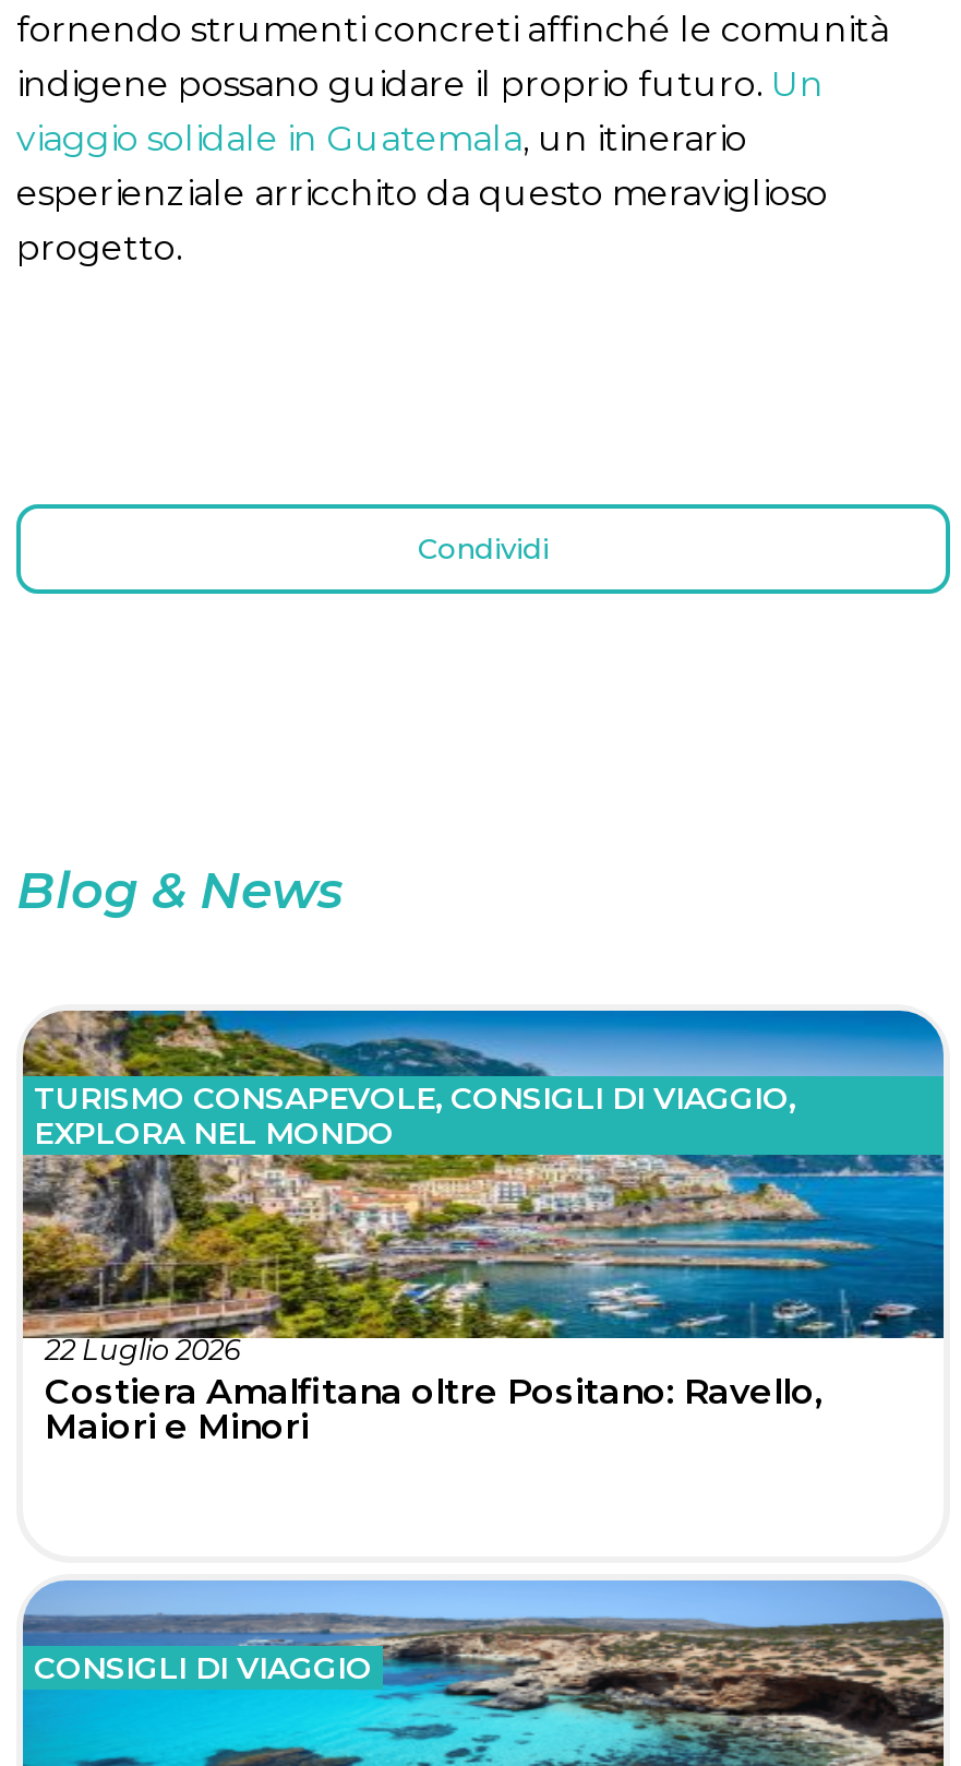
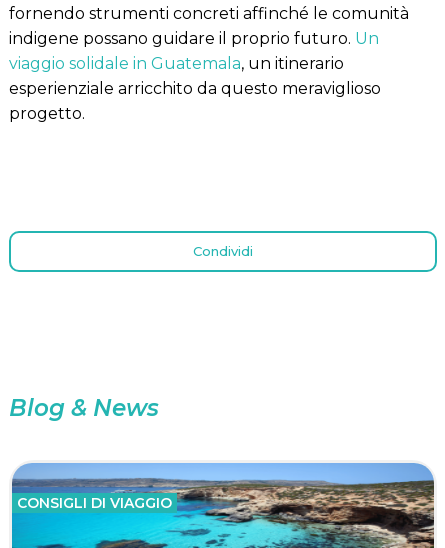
- [image]
- TURISMO CONSAPEVOLE, CONSIGLI DI VIAGGIO,
- EXPLORA NEL MONDO

- 22 Luglio 2026
- Costiera Amalfitana oltre Positano: Ravello,
- Maiori e Minori
